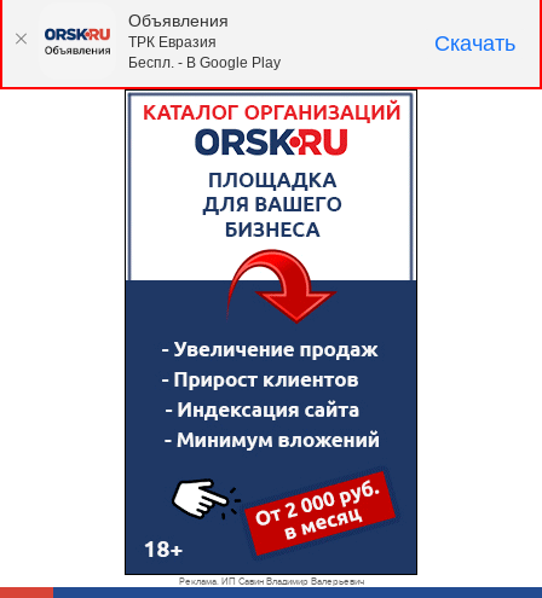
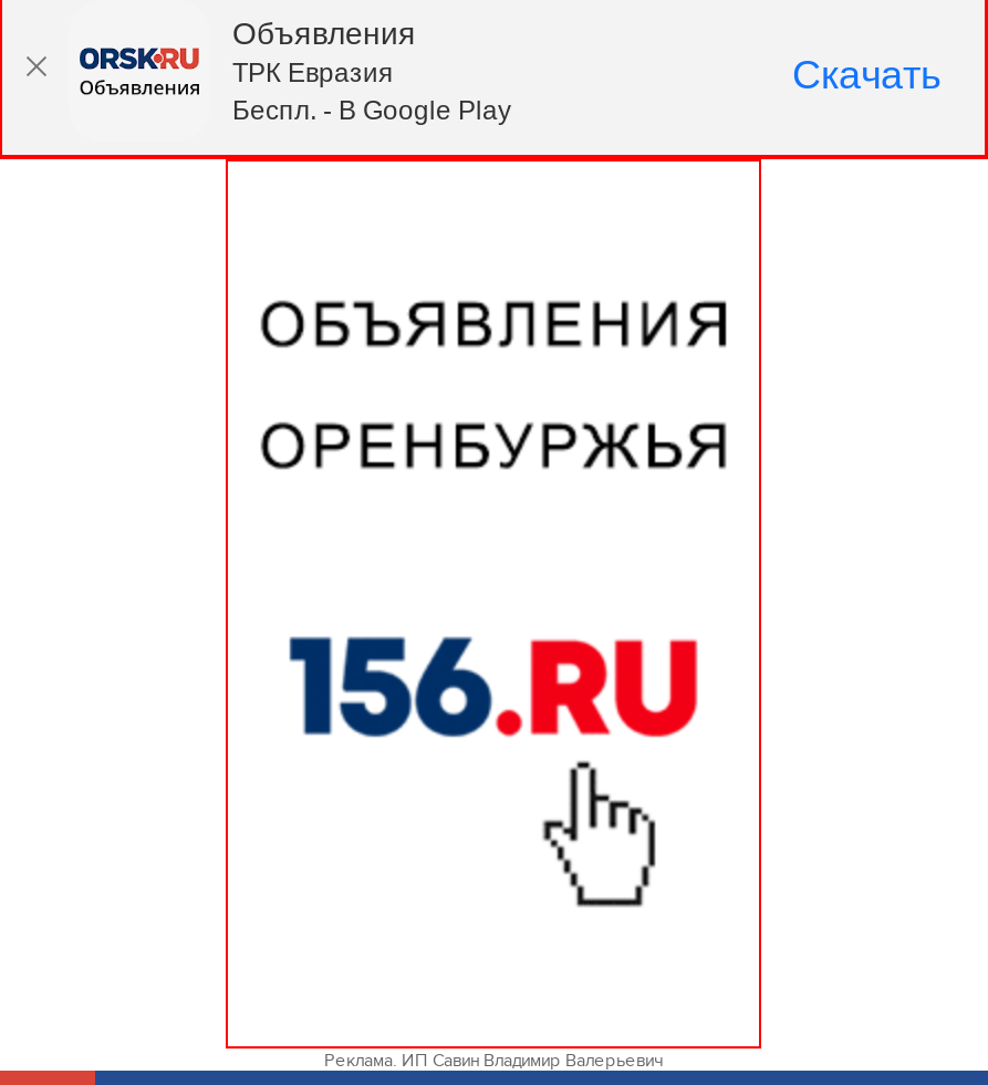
- [image]
+ [image]
